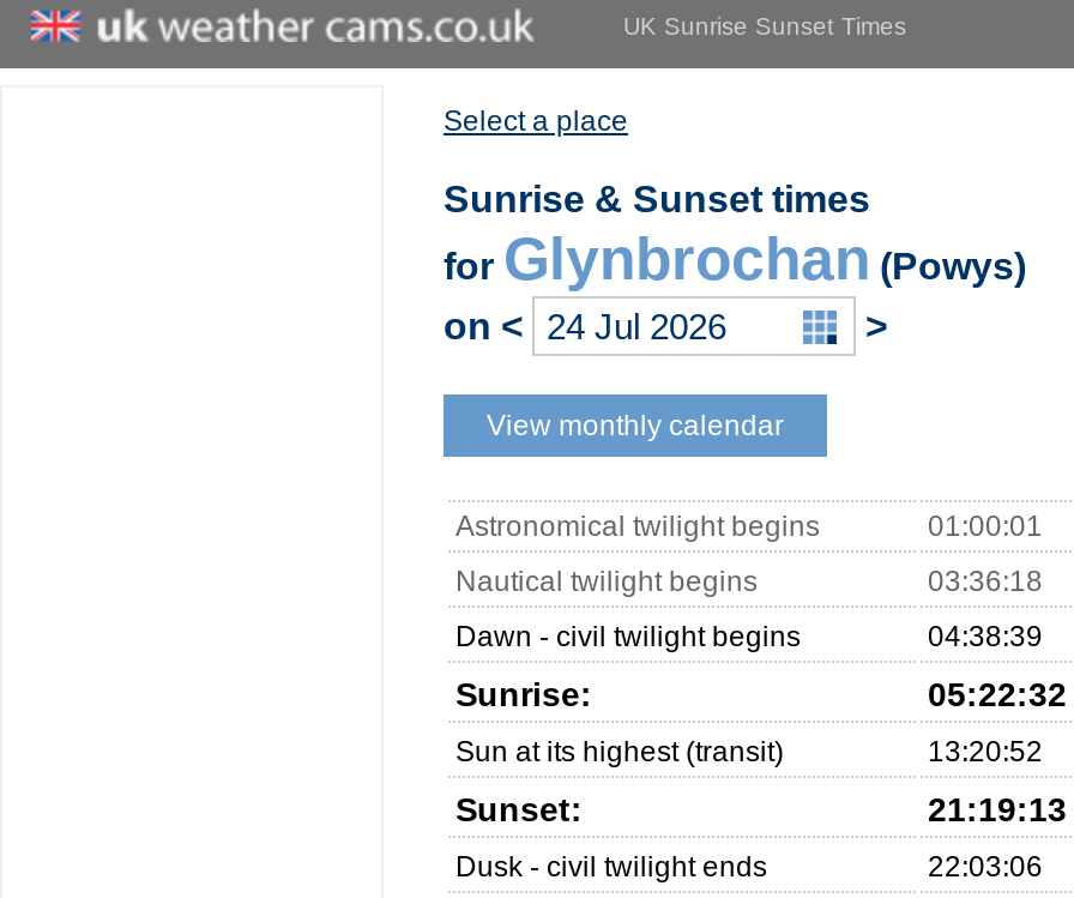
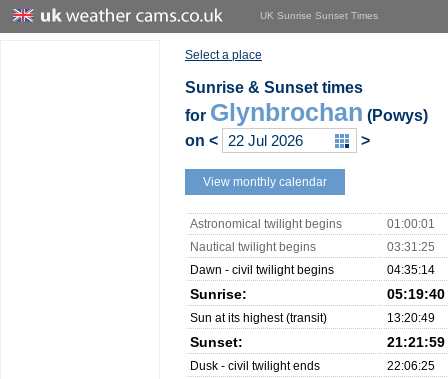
- 03:36:18
+ 03:31:25

- 04:38:39
+ 04:35:14

- 05:22:32
+ 05:19:40

- 13:20:52
+ 13:20:49

- 21:19:13
+ 21:21:59

- 22:03:06
+ 22:06:25
